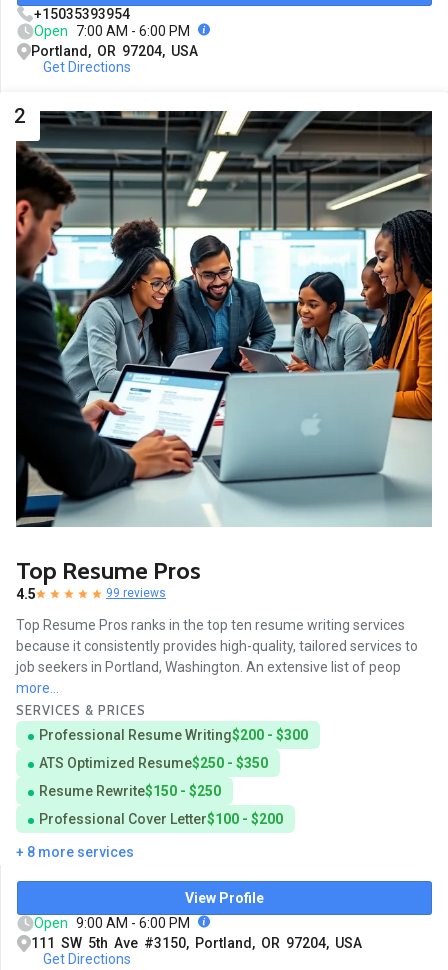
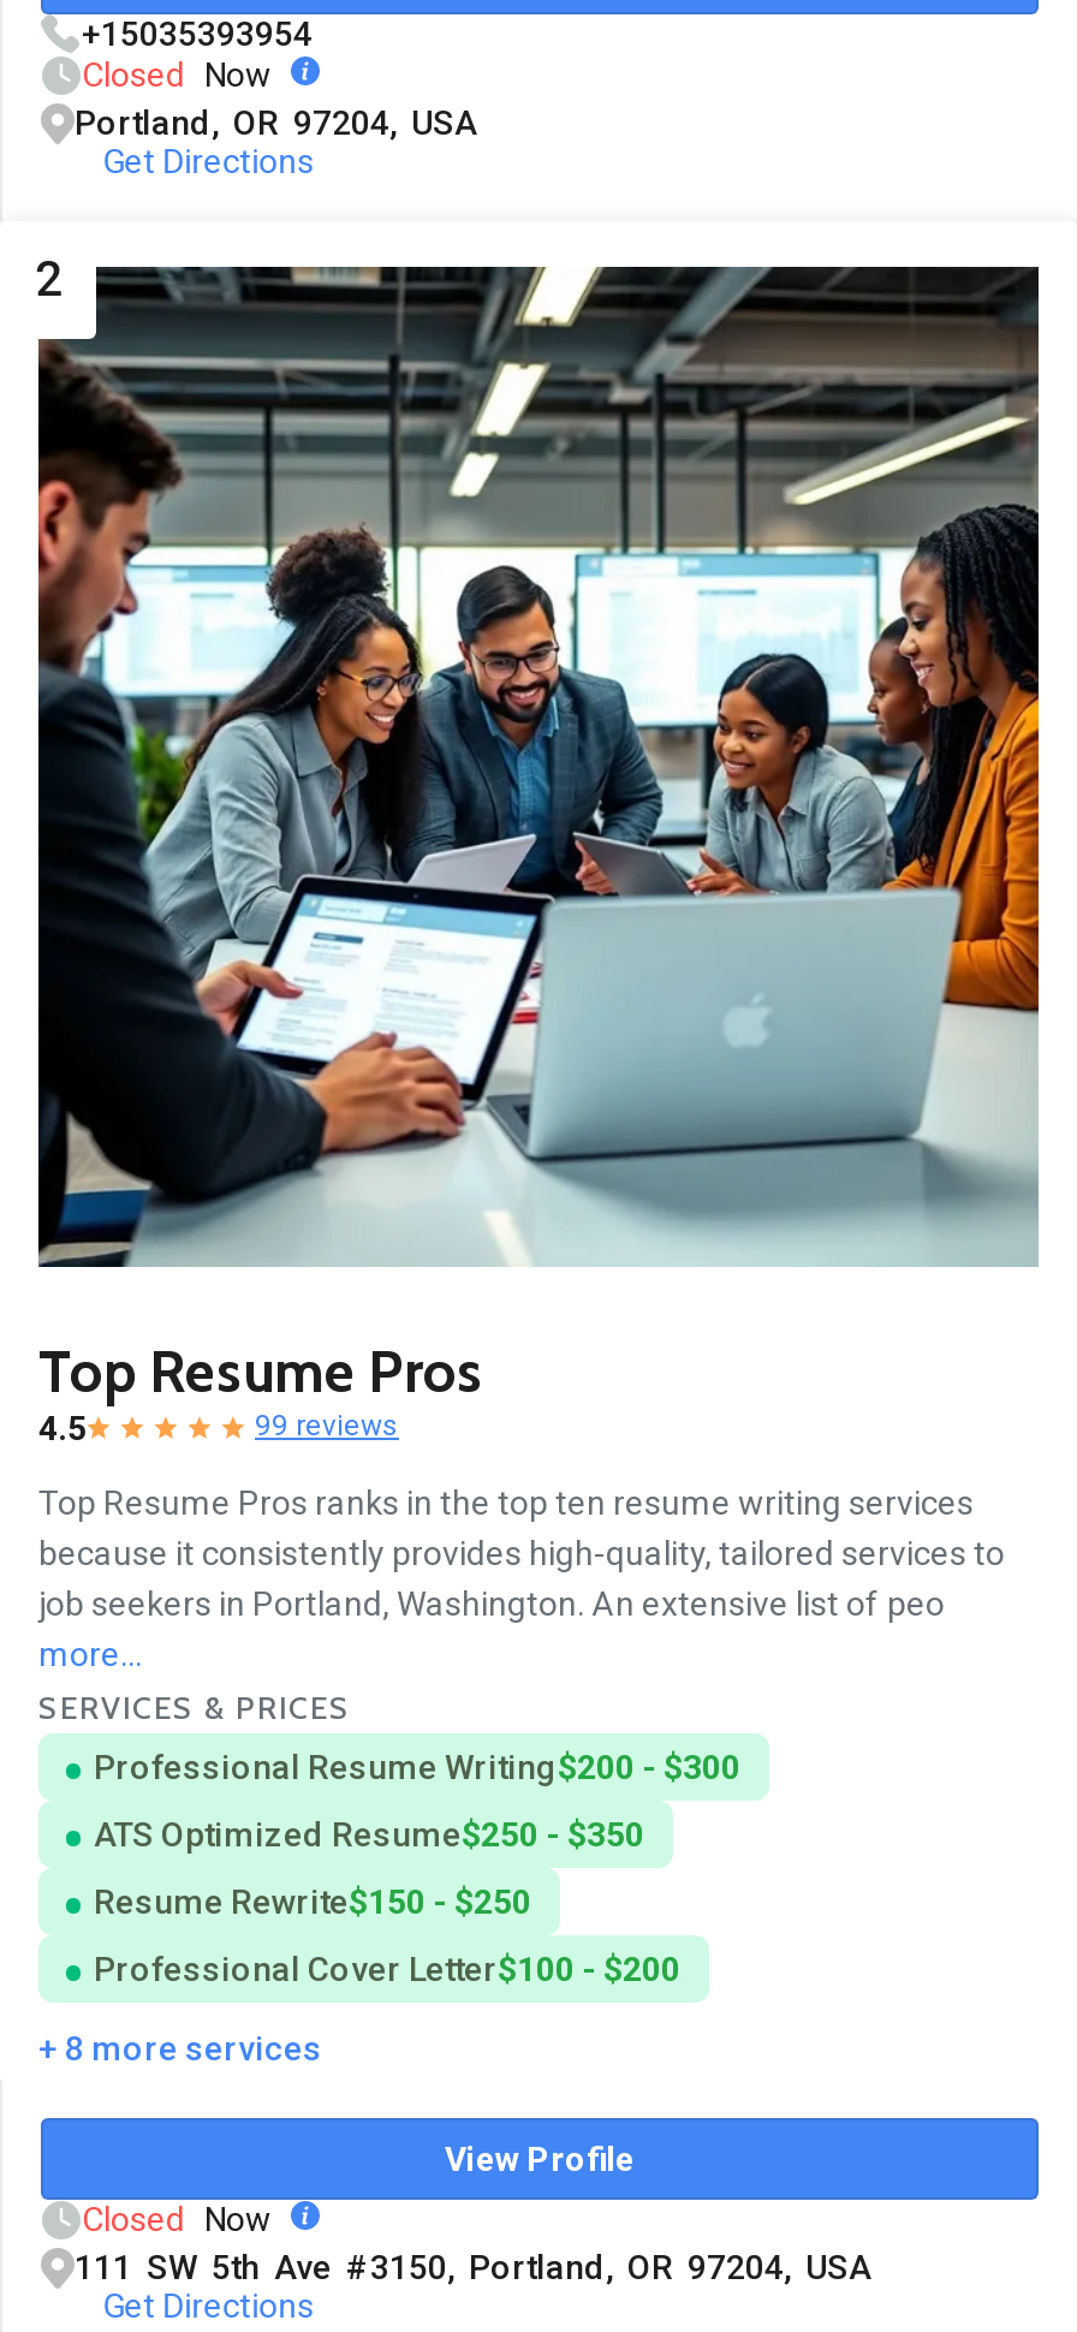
- Open 7:00 AM - 6:00 PM
+ Closed Now

- job seekers in Portland, Washington. An extensive list of peop
+ job seekers in Portland, Washington. An extensive list of peo

- Open 9:00 AM - 6:00 PM
+ Closed Now
